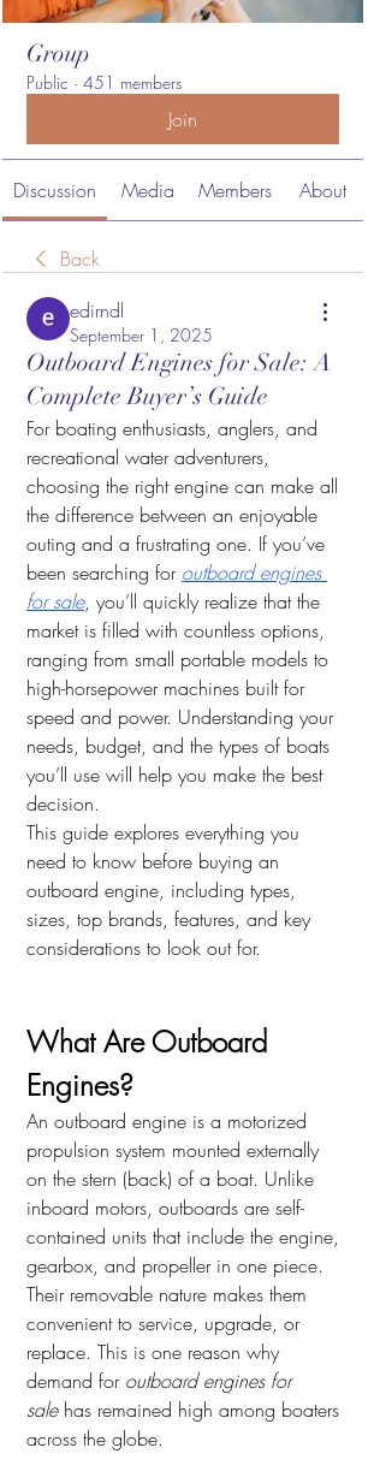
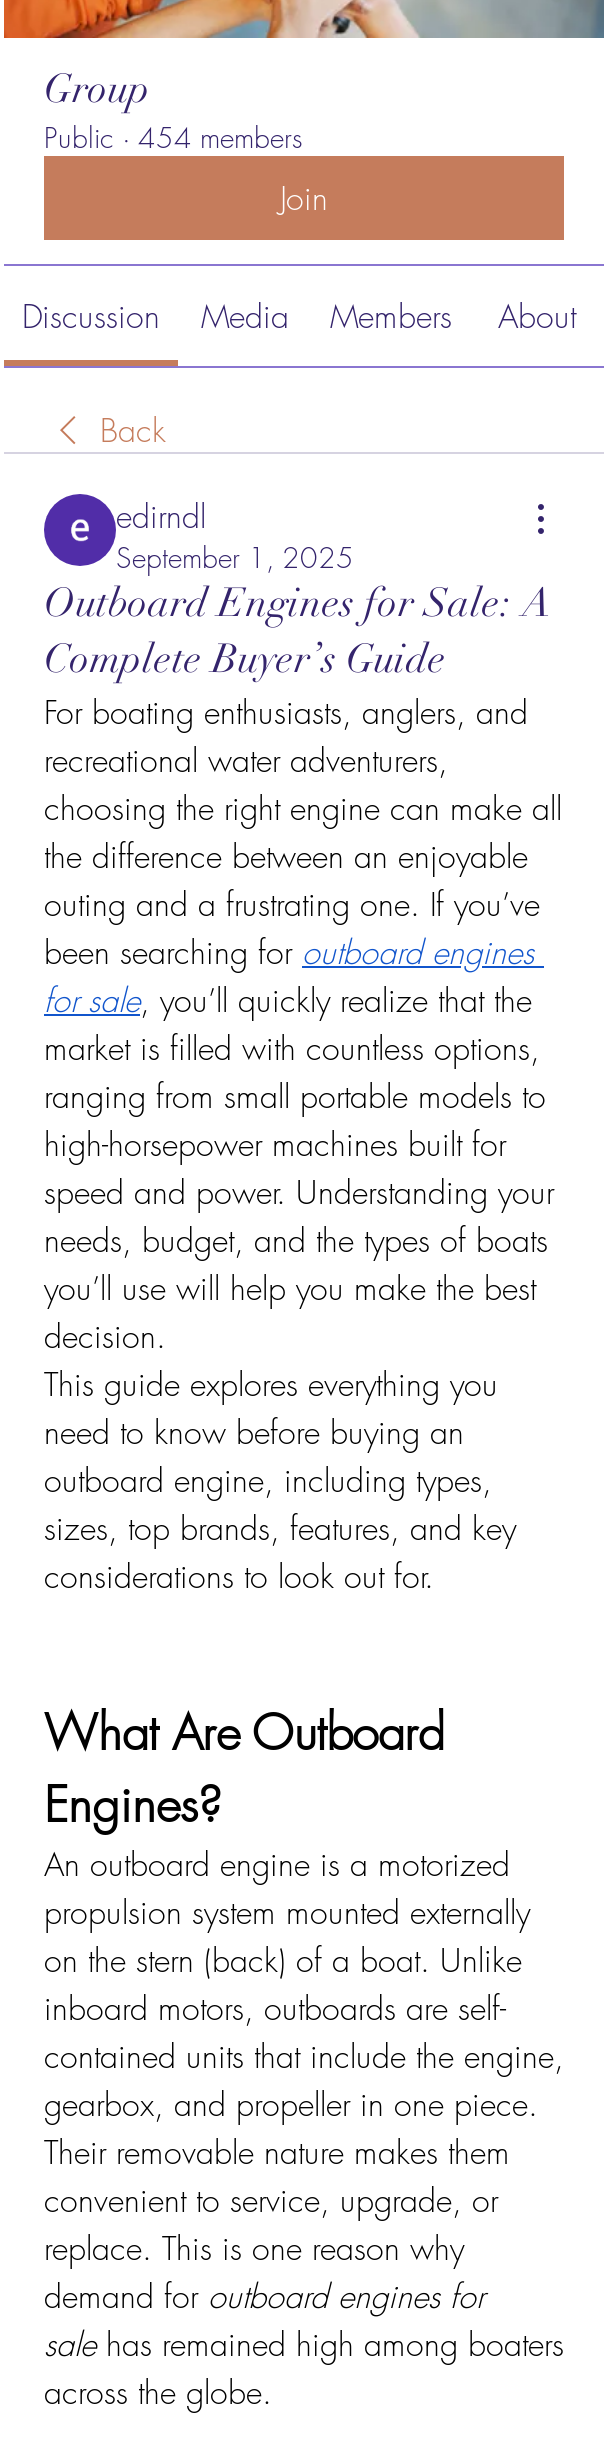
- Public · 451 members
+ Public · 454 members
